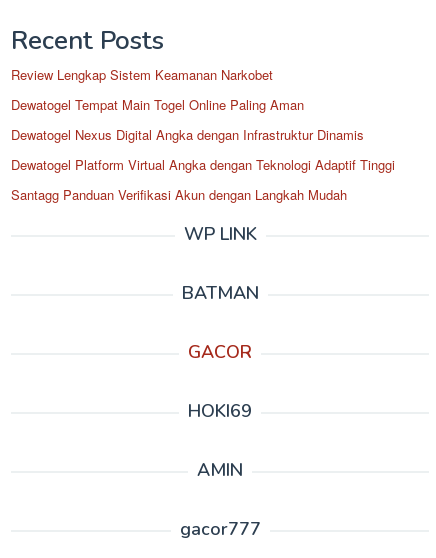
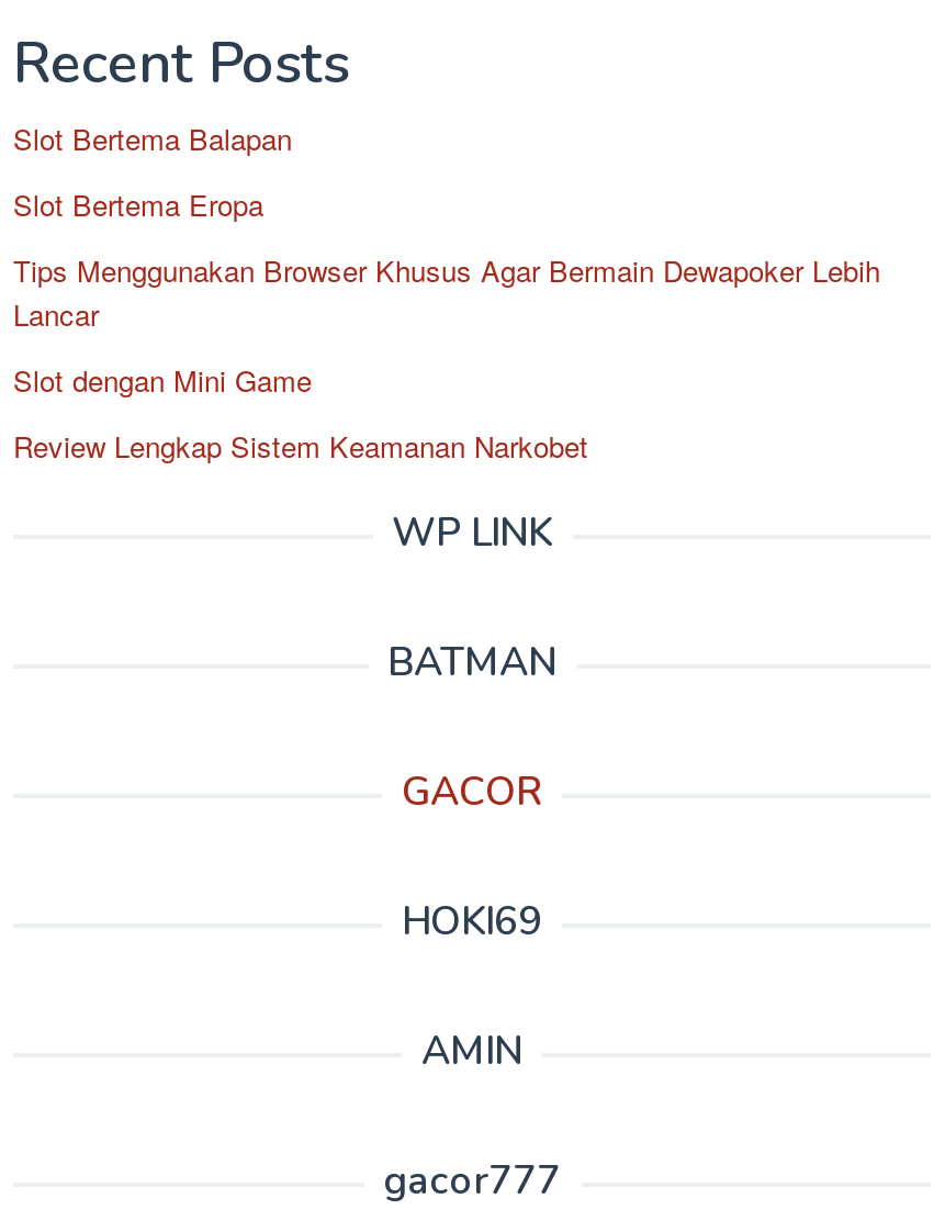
+ Slot Bertema Balapan
+ Slot Bertema Eropa
+ Tips Menggunakan Browser Khusus Agar Bermain Dewapoker Lebih
+ Lancar
+ Slot dengan Mini Game

moved down: Review Lengkap Sistem Keamanan Narkobet

- Dewatogel Tempat Main Togel Online Paling Aman
- Dewatogel Nexus Digital Angka dengan Infrastruktur Dinamis
- Dewatogel Platform Virtual Angka dengan Teknologi Adaptif Tinggi
- Santagg Panduan Verifikasi Akun dengan Langkah Mudah
